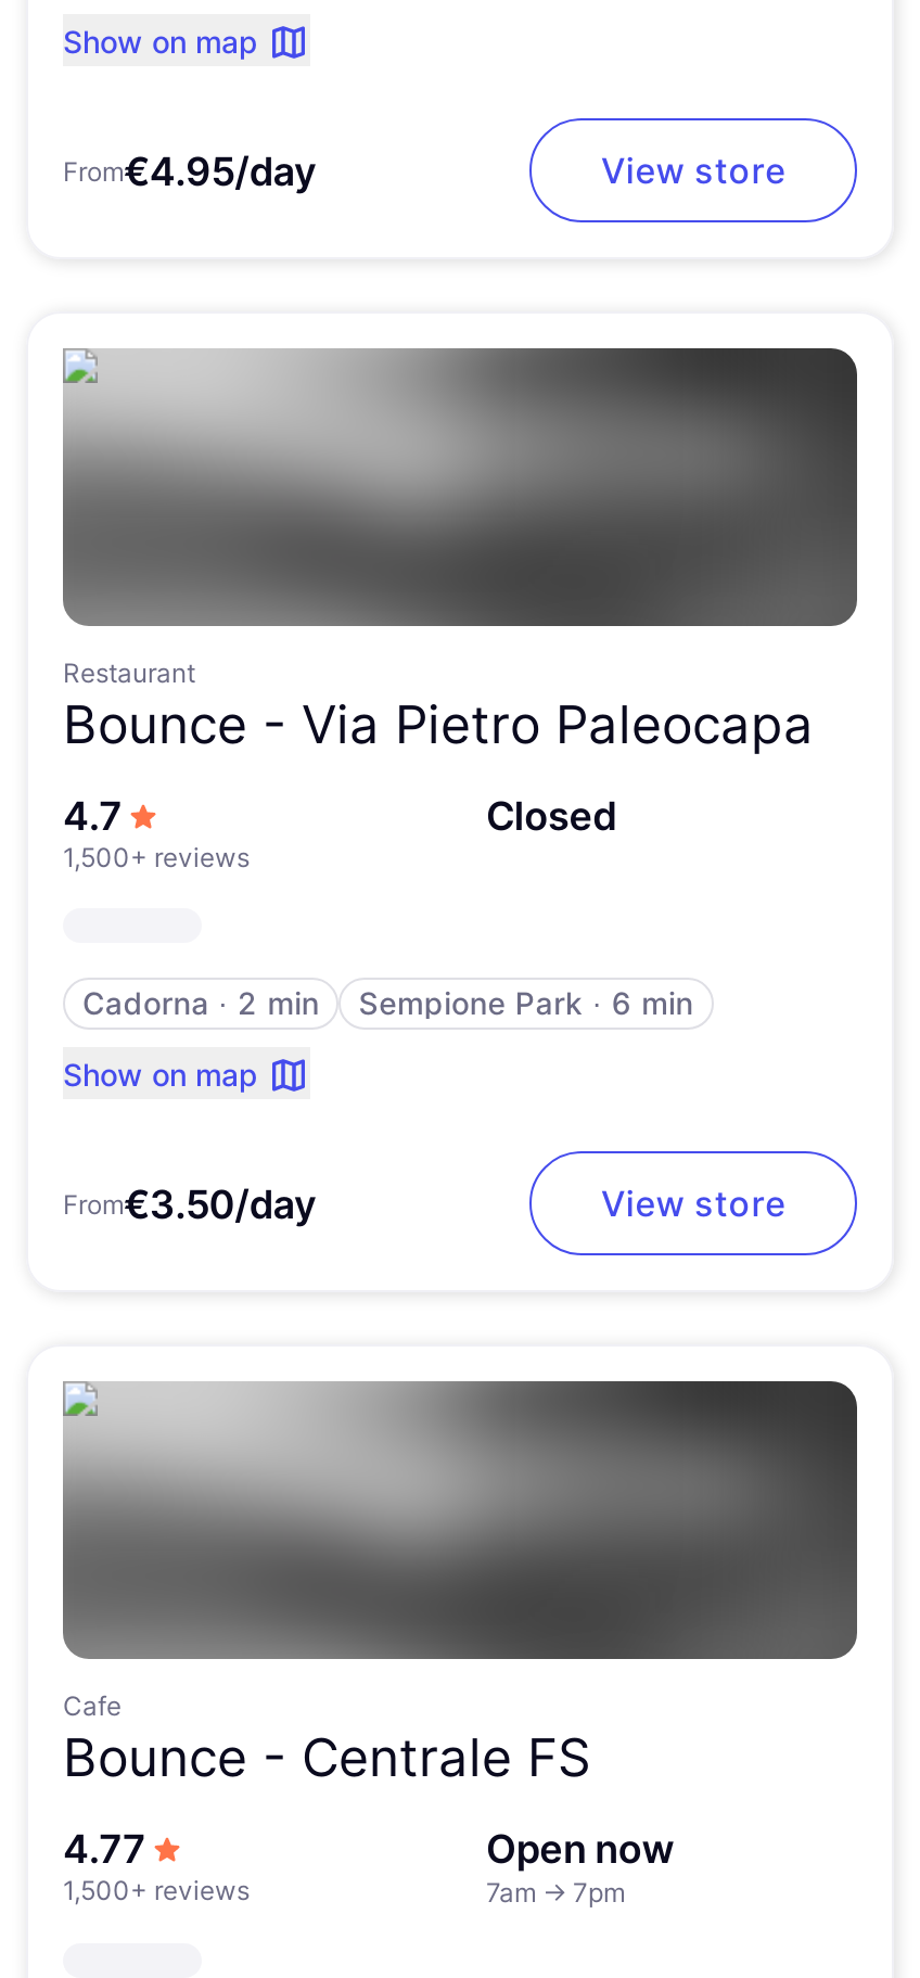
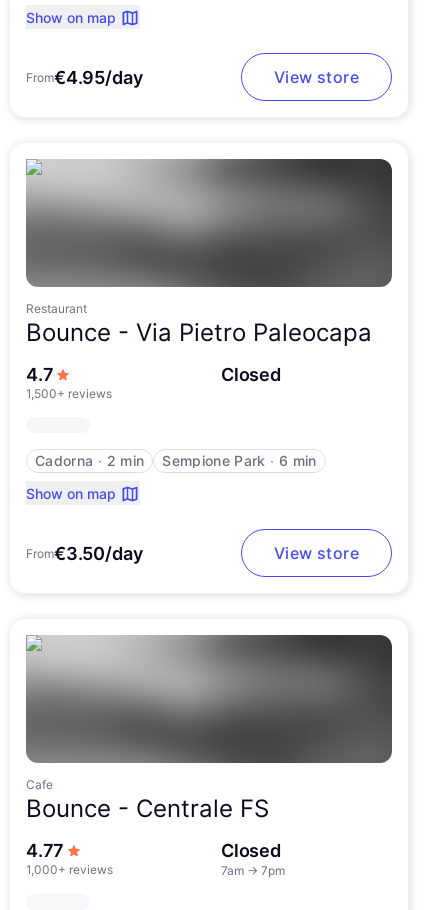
- Open now
+ Closed

- 1,500+ reviews
+ 1,000+ reviews
